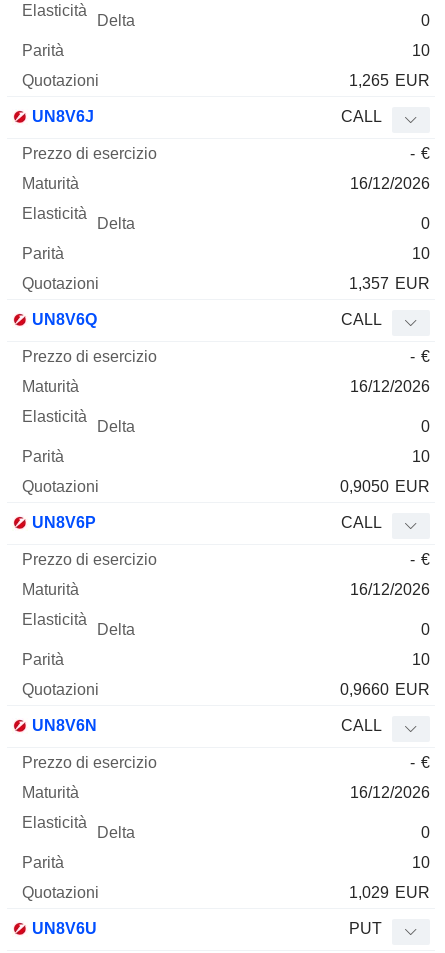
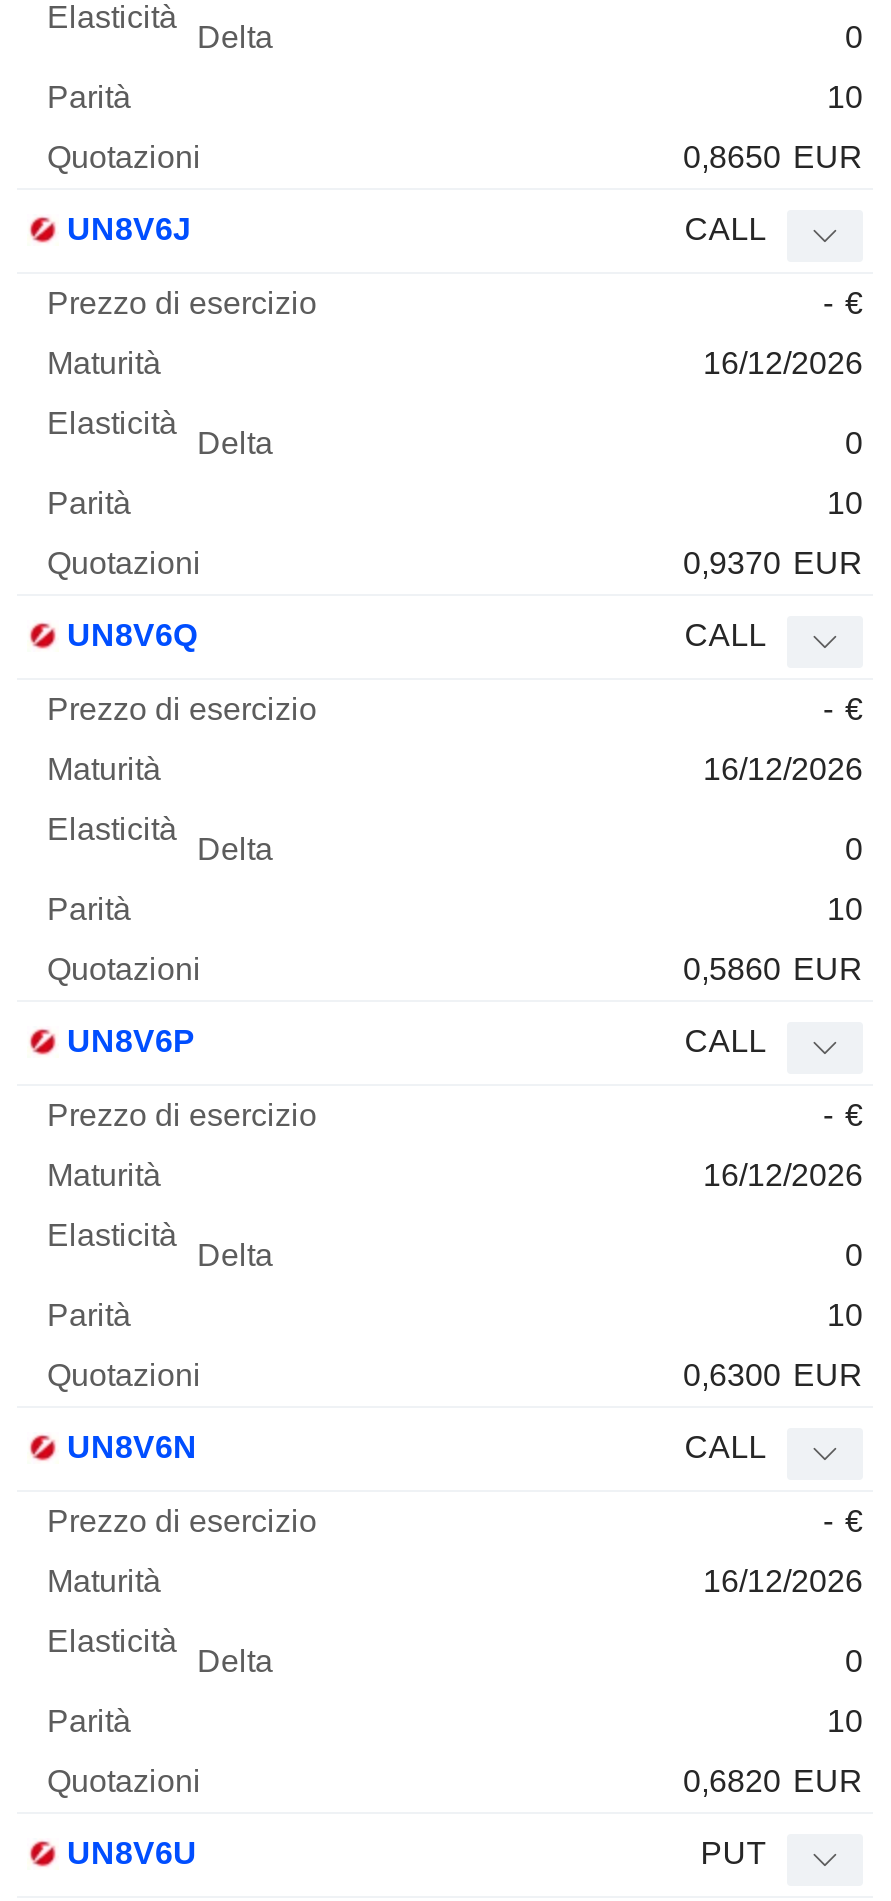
- 1,265 EUR
+ 0,8650 EUR

- 1,357 EUR
+ 0,9370 EUR

- 0,9050 EUR
+ 0,5860 EUR

- 0,9660 EUR
+ 0,6300 EUR

- 1,029 EUR
+ 0,6820 EUR
